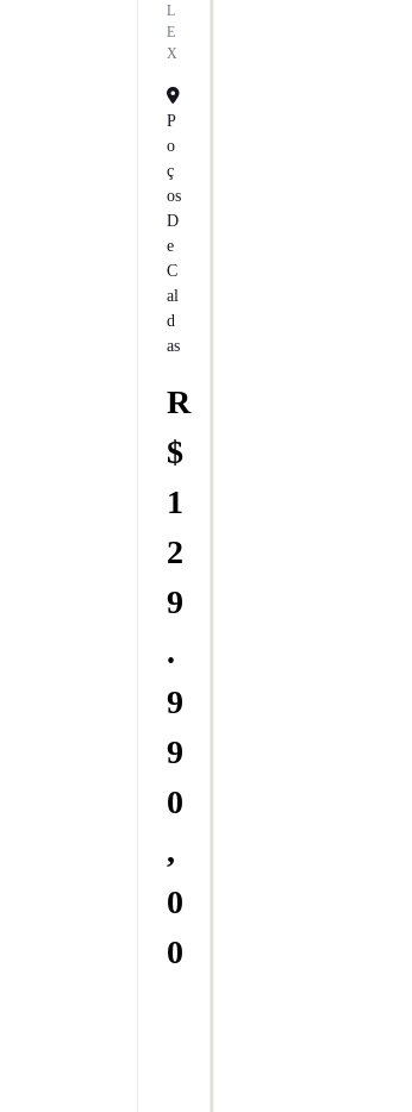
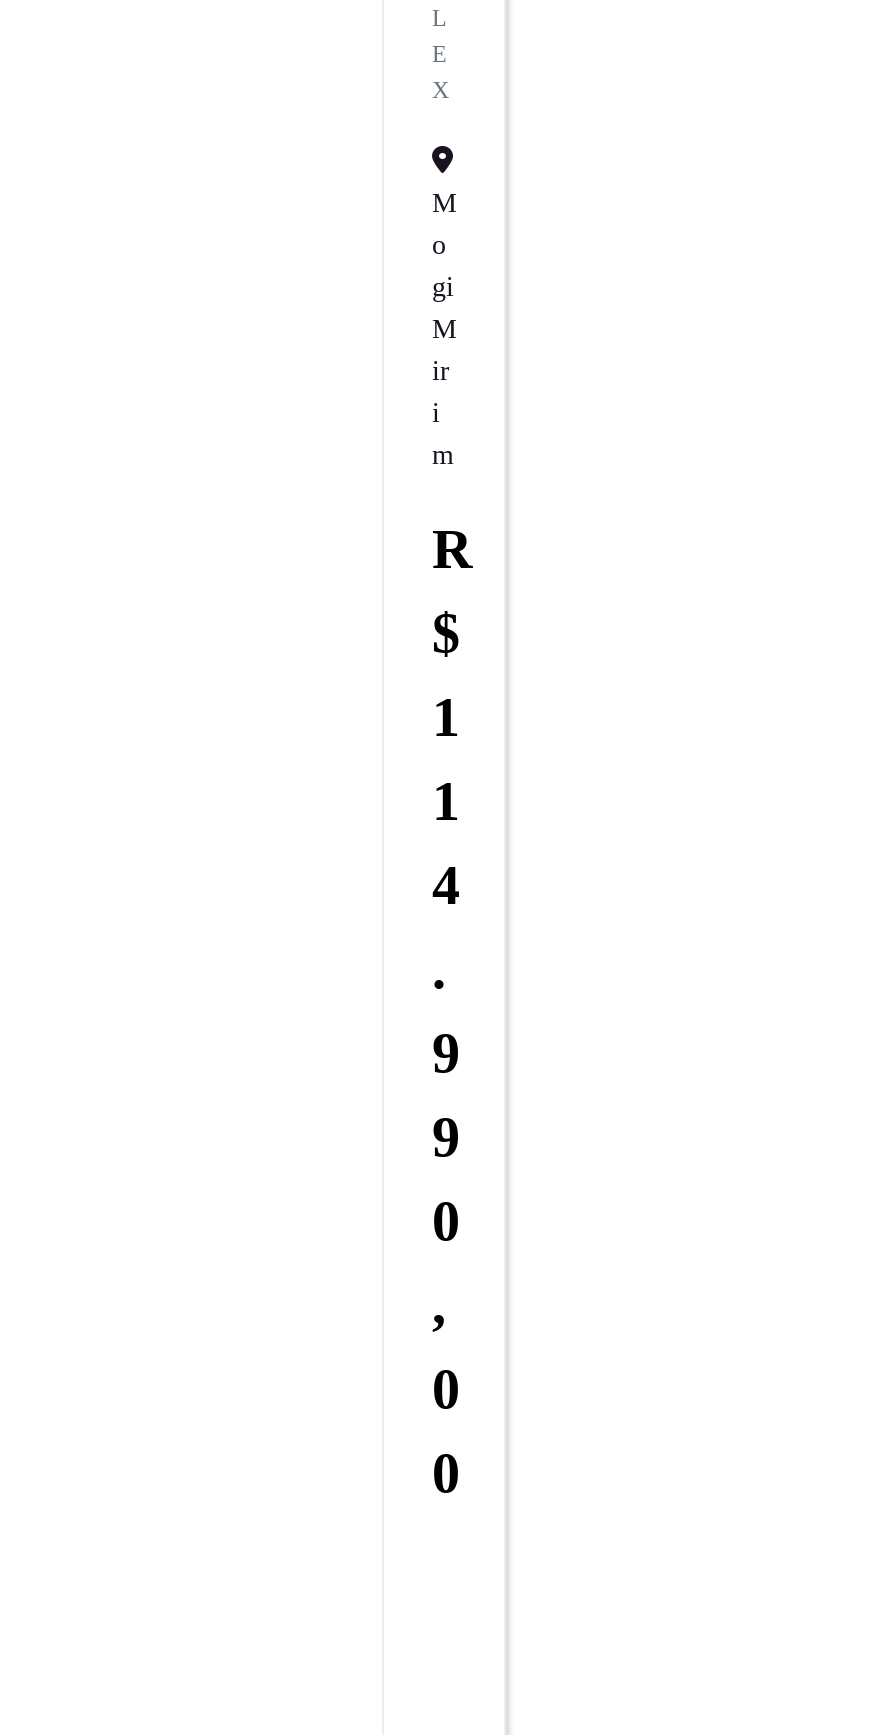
- P
+ M

- Ç
- Os
- D
- E
- C
- Al
- D
- As
+ Gi
+ M
+ Ir
+ I
+ M

- 2
+ 1

- 9
+ 4
